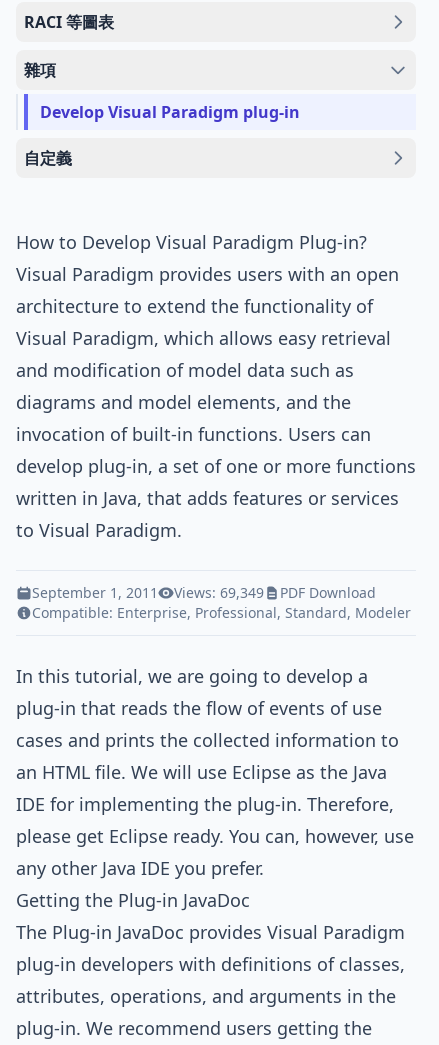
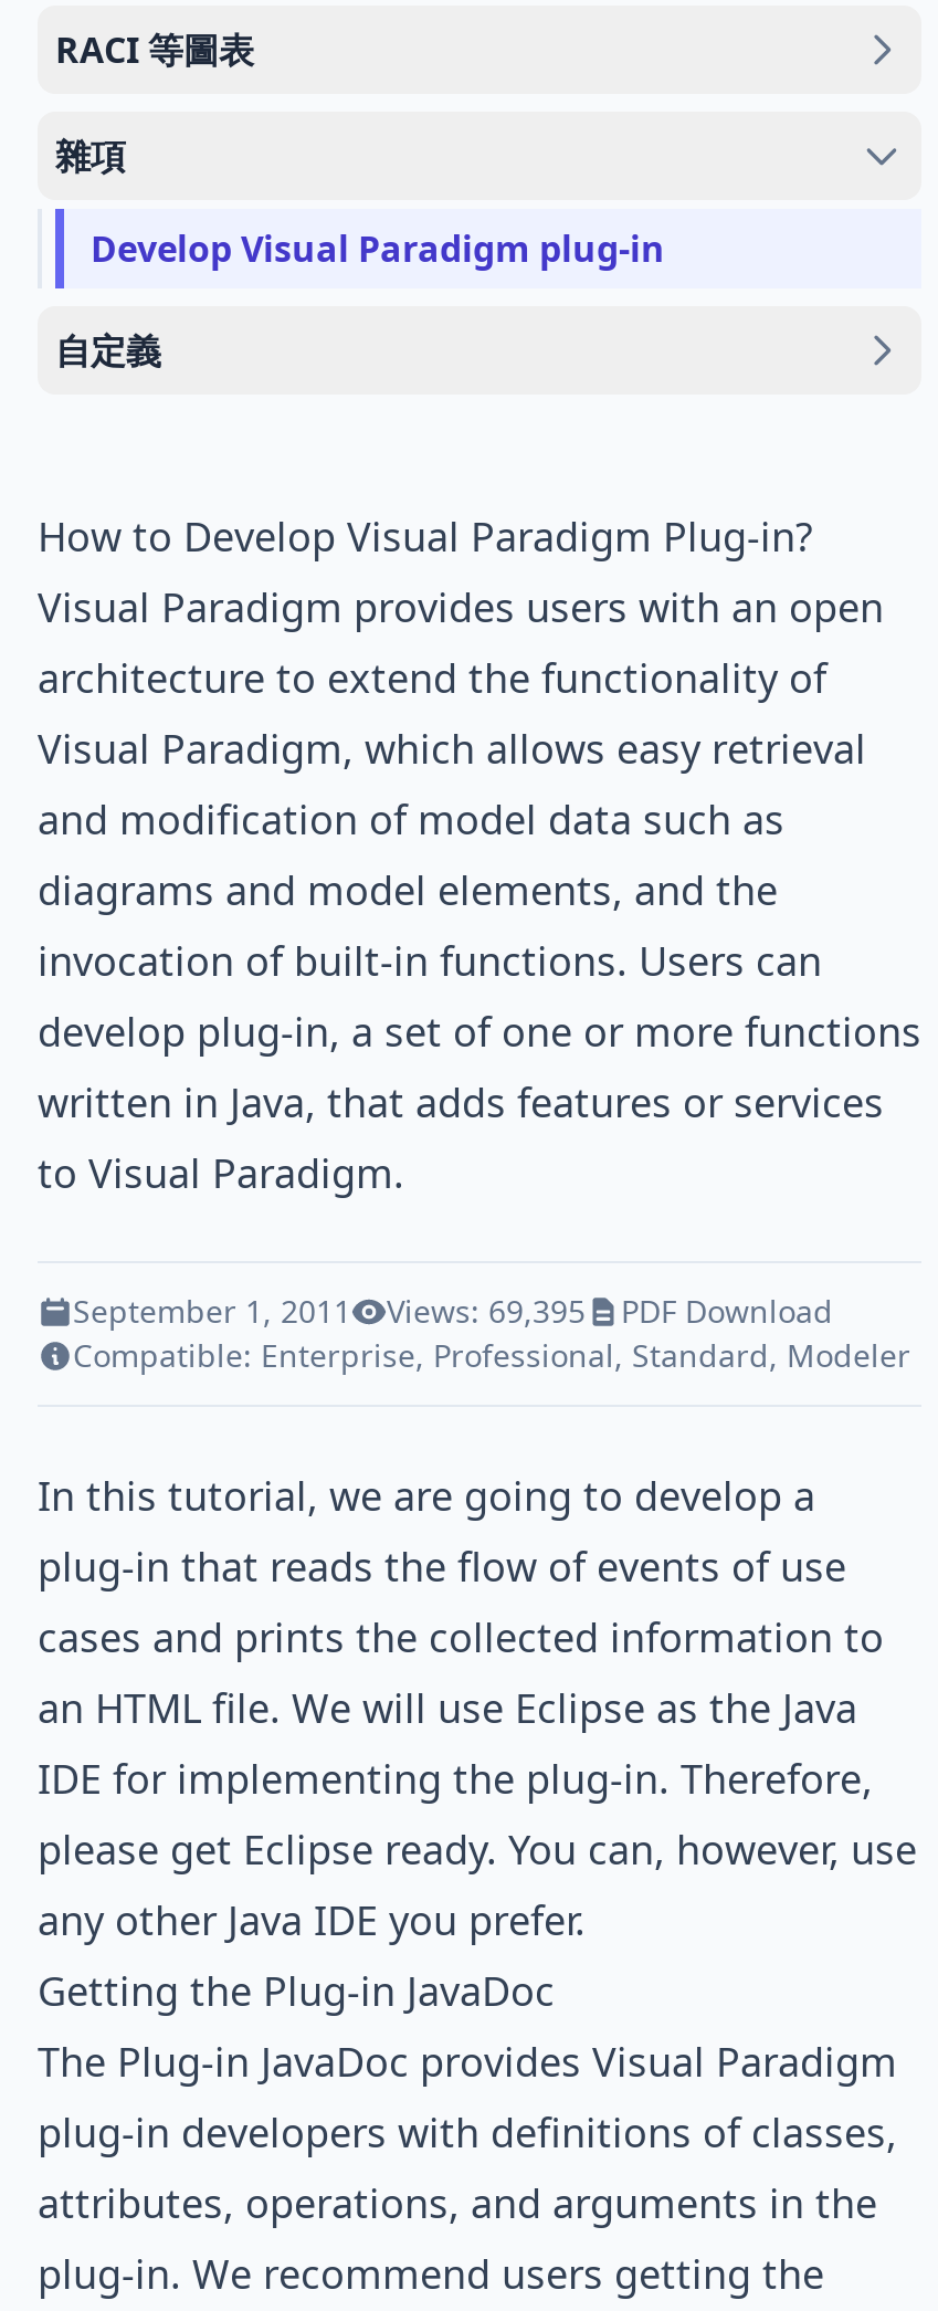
- September 1, 2011 Views: 69,349 PDF Download
+ September 1, 2011 Views: 69,395 PDF Download
